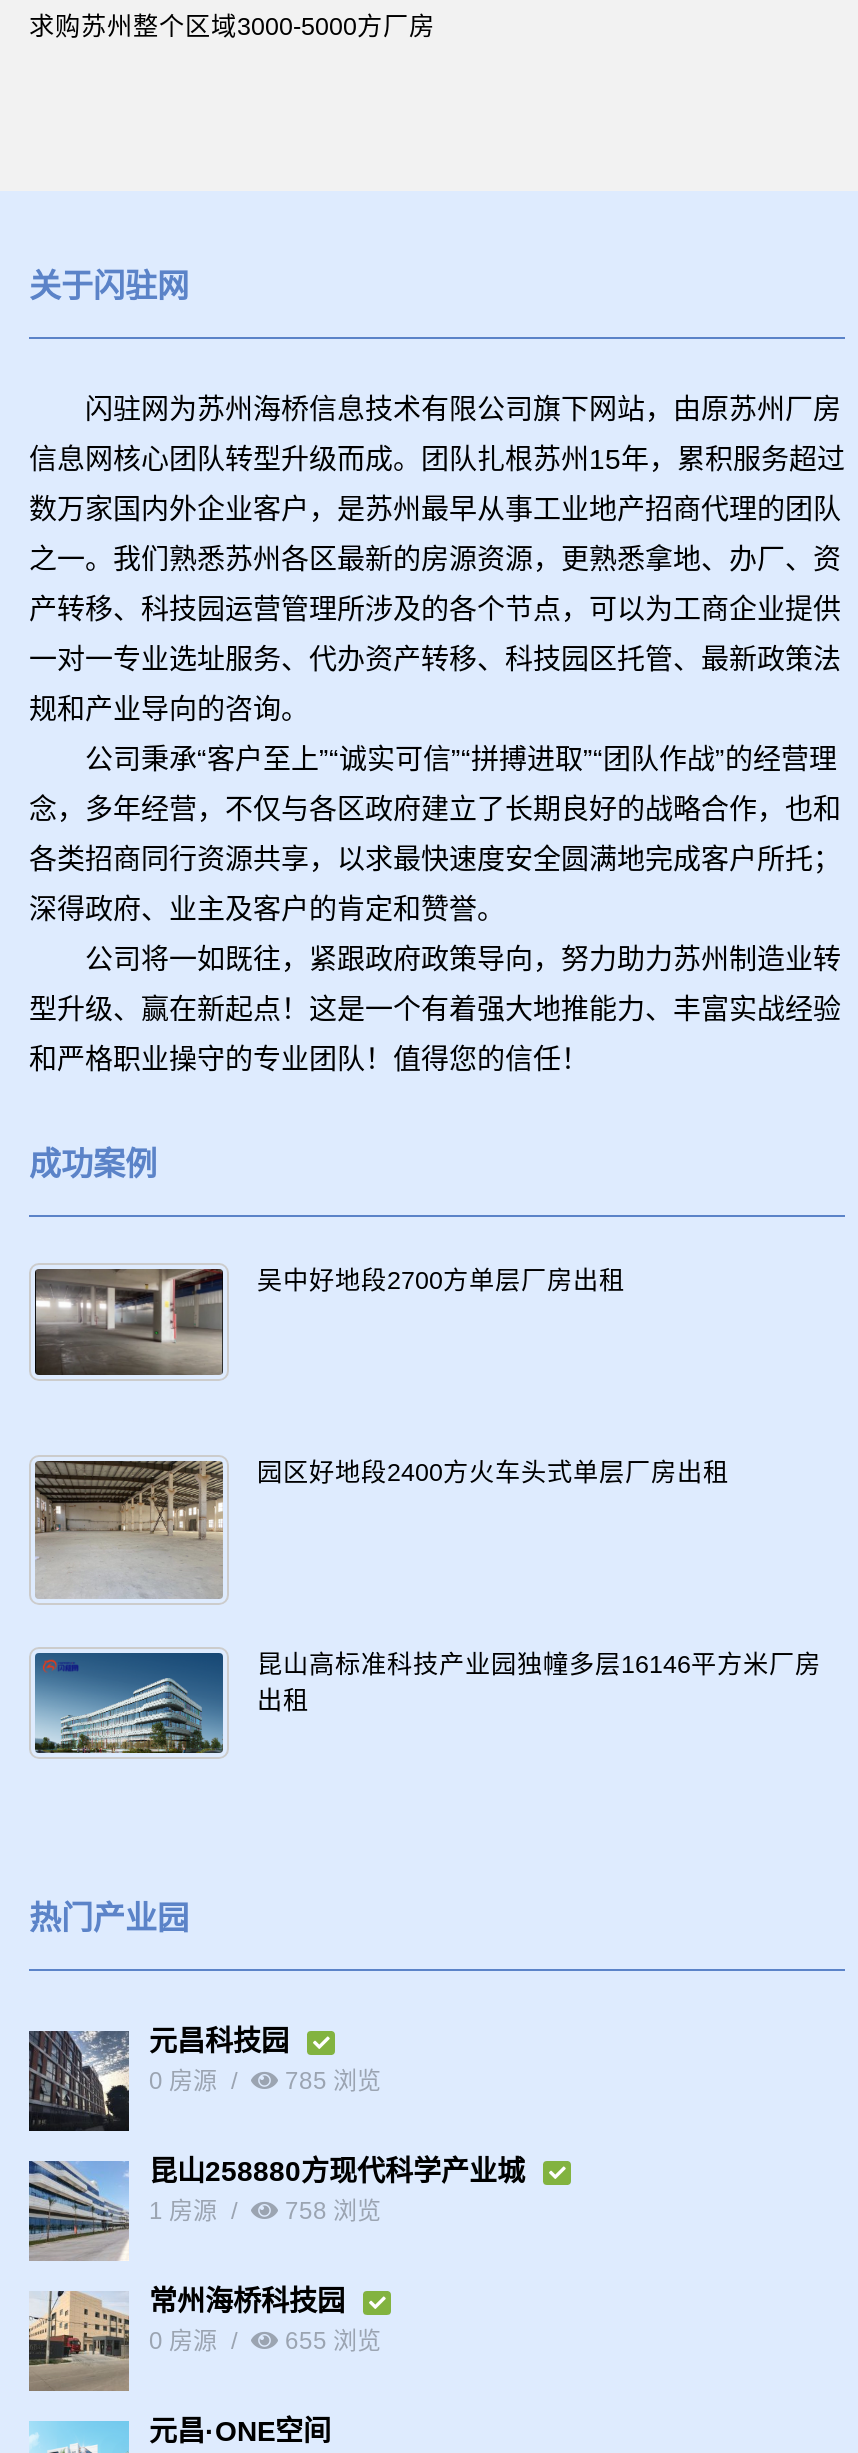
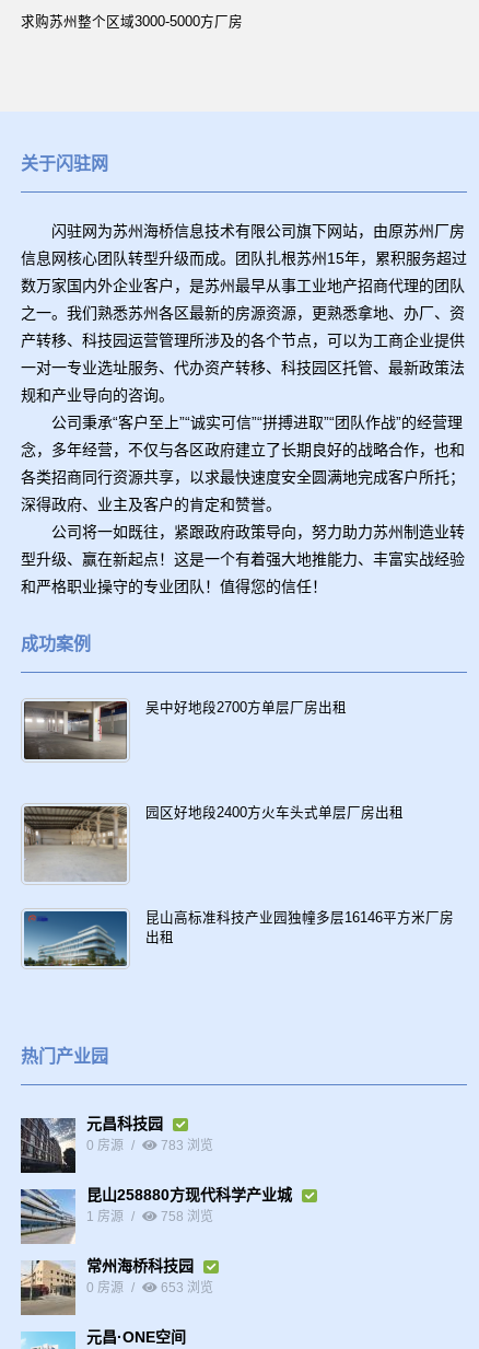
- 785 浏览
+ 783 浏览

- 655 浏览
+ 653 浏览
